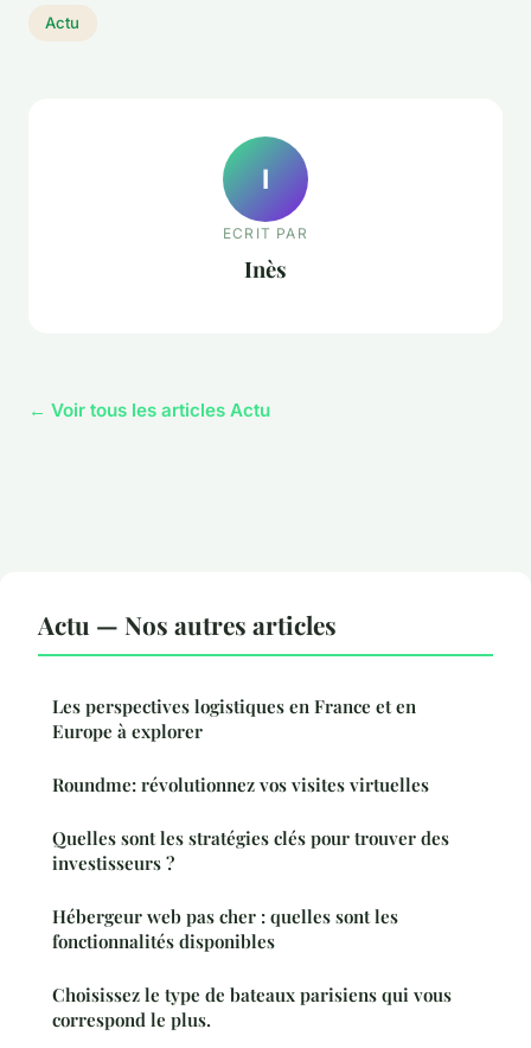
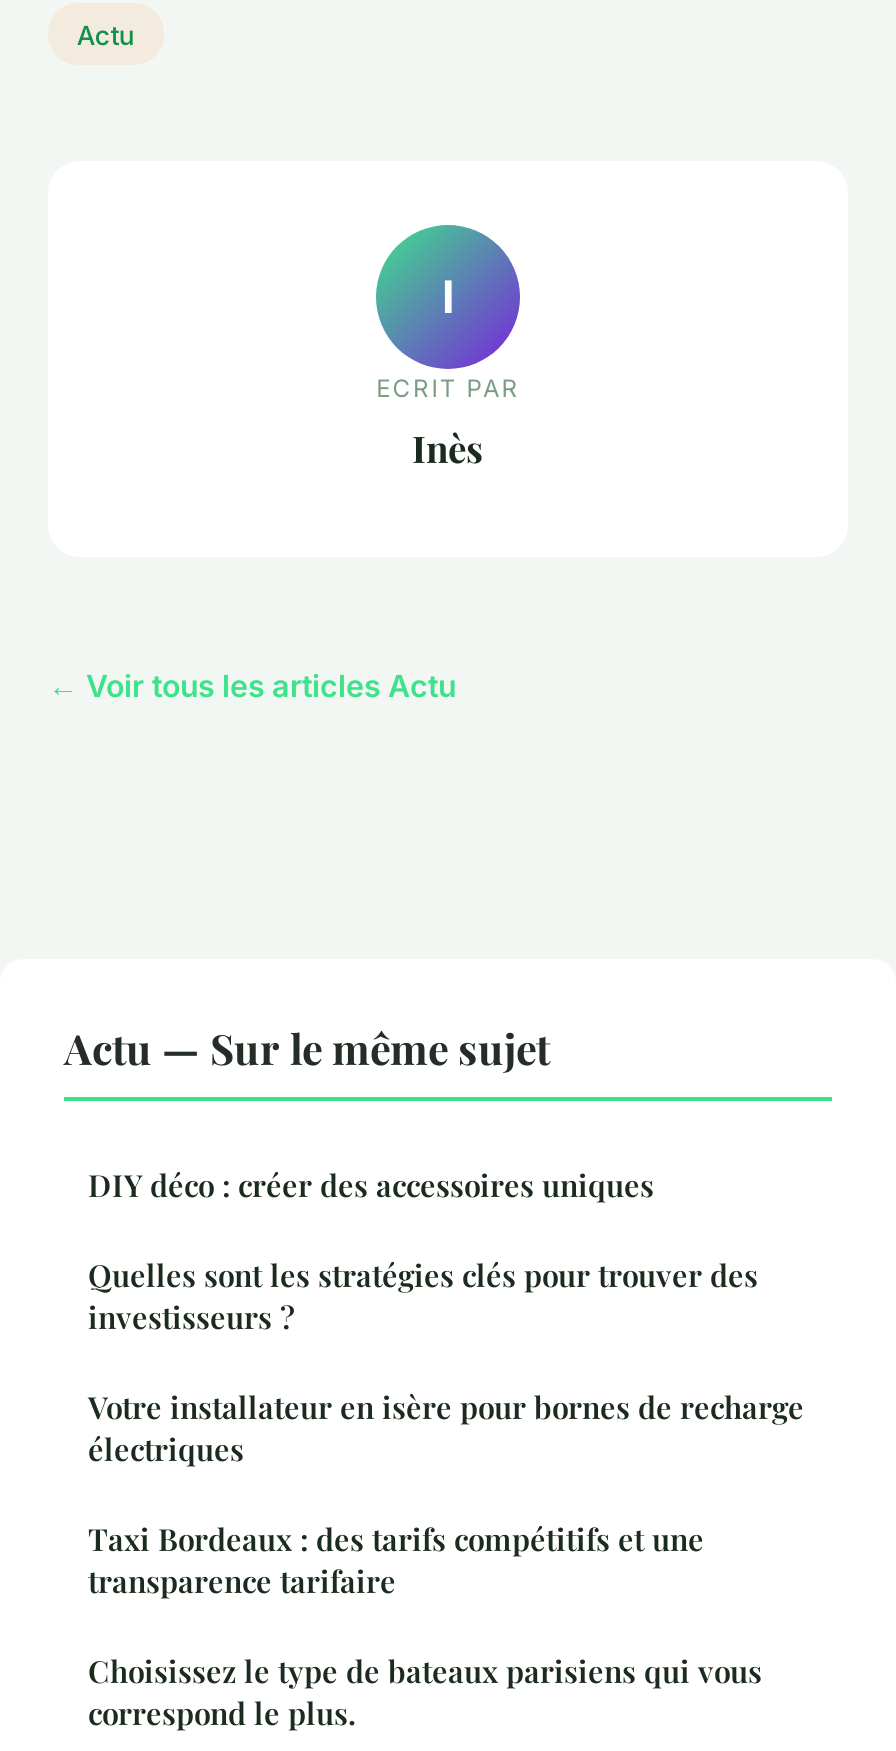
- Actu — Nos autres articles
- Les perspectives logistiques en France et en
- Europe à explorer
- Roundme: révolutionnez vos visites virtuelles
+ Actu — Sur le même sujet
+ DIY déco : créer des accessoires uniques

moved up: Quelles sont les stratégies clés pour trouver des | investisseurs ?

- Hébergeur web pas cher : quelles sont les
- fonctionnalités disponibles
+ Votre installateur en isère pour bornes de recharge
+ électriques
+ Taxi Bordeaux : des tarifs compétitifs et une
+ transparence tarifaire
